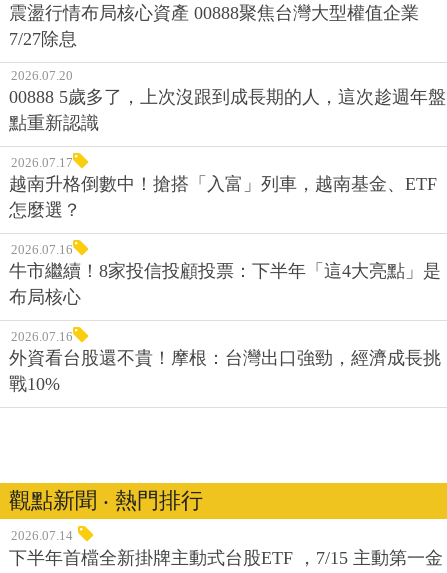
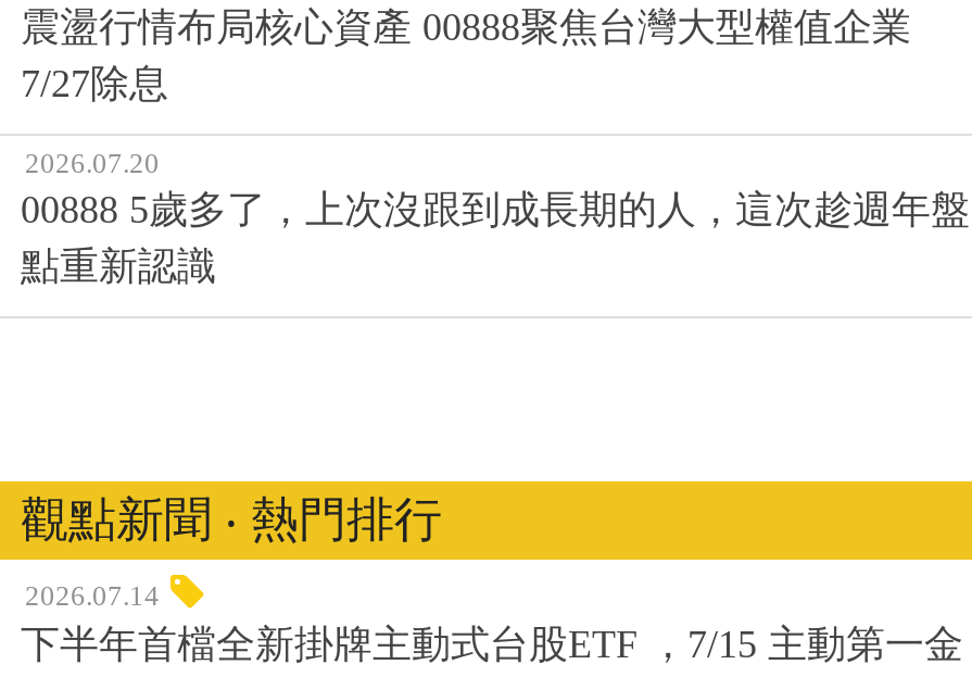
- 2026.07.17
- 越南升格倒數中！搶搭「入富」列車，越南基金、ETF
- 怎麼選？
- 2026.07.16
- 牛市繼續！8家投信投顧投票：下半年「這4大亮點」是
- 布局核心
- 2026.07.16
- 外資看台股還不貴！摩根：台灣出口強勁，經濟成長挑
- 戰10%
